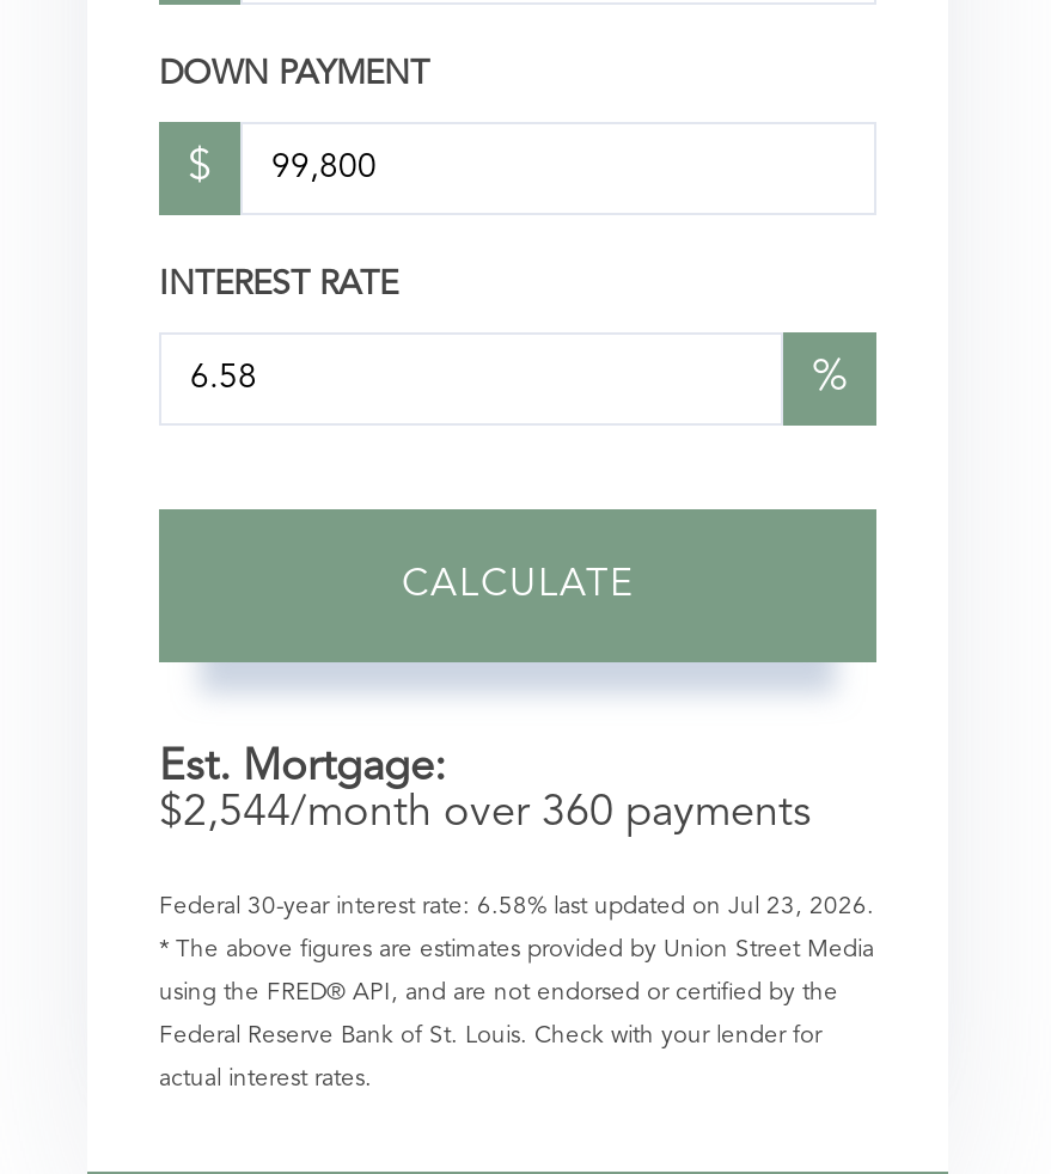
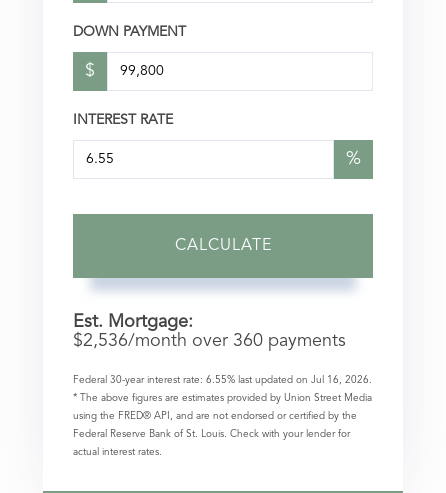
- $2,544/month over 360 payments
+ $2,536/month over 360 payments

- Federal 30-year interest rate: 6.58% last updated on Jul 23, 2026.
+ Federal 30-year interest rate: 6.55% last updated on Jul 16, 2026.
